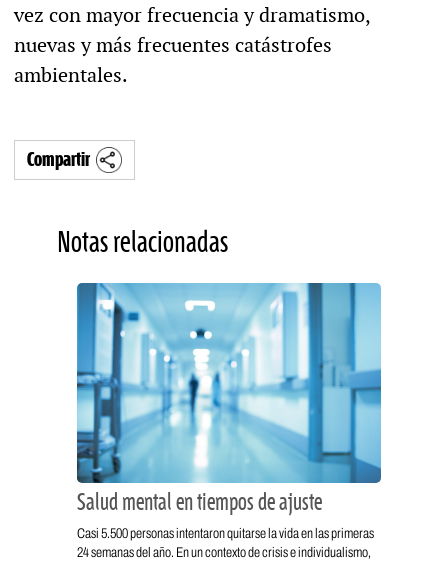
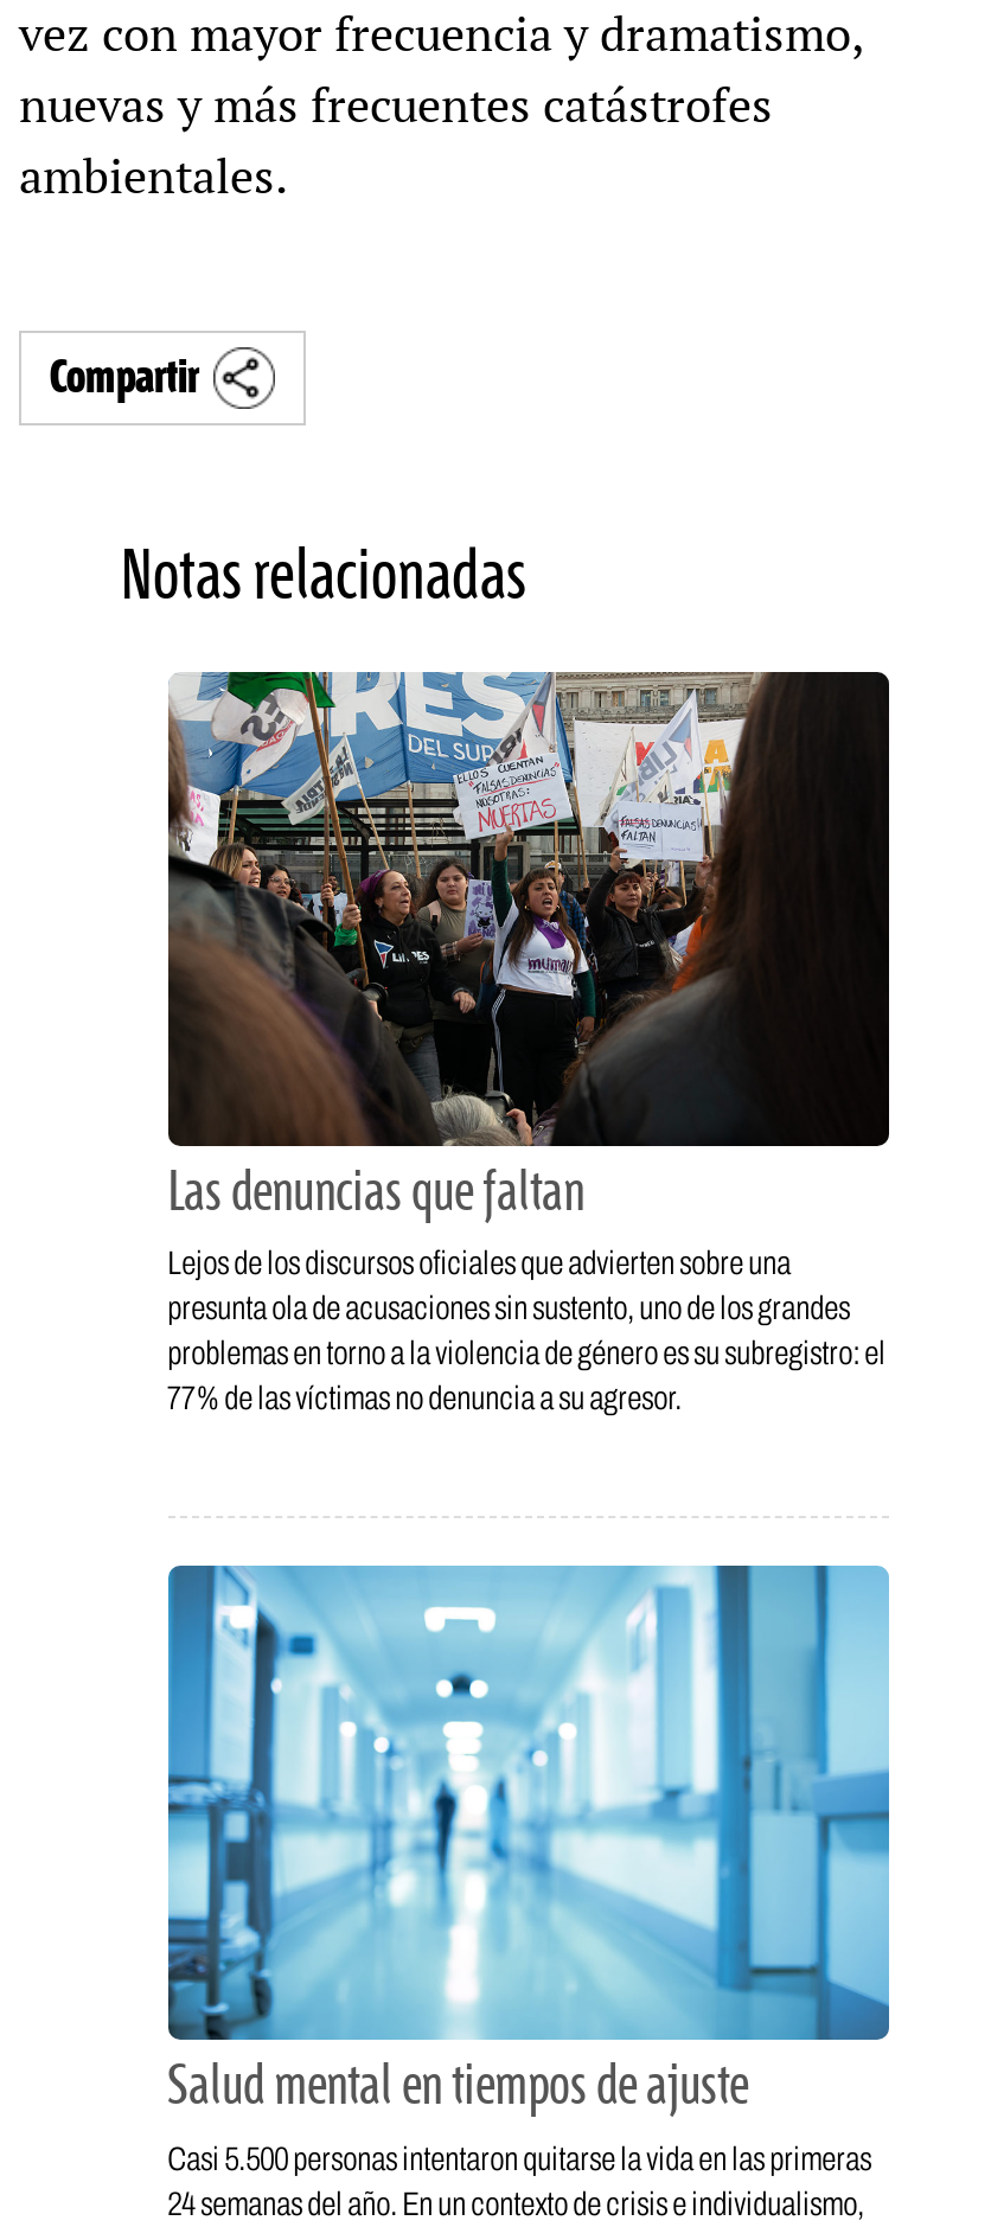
+ [image]
+ Las denuncias que faltan
+ Lejos de los discursos oficiales que advierten sobre una
+ presunta ola de acusaciones sin sustento, uno de los grandes
+ problemas en torno a la violencia de género es su subregistro: el
+ 77% de las víctimas no denuncia a su agresor.
